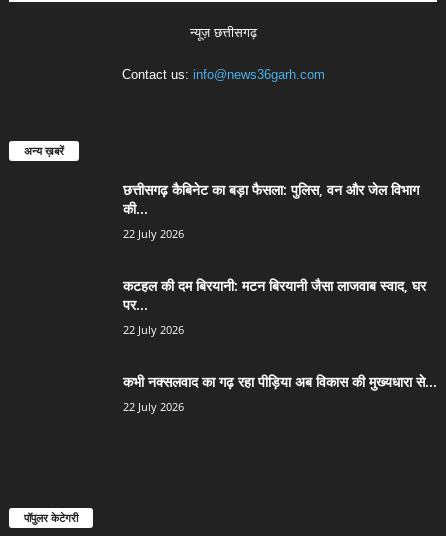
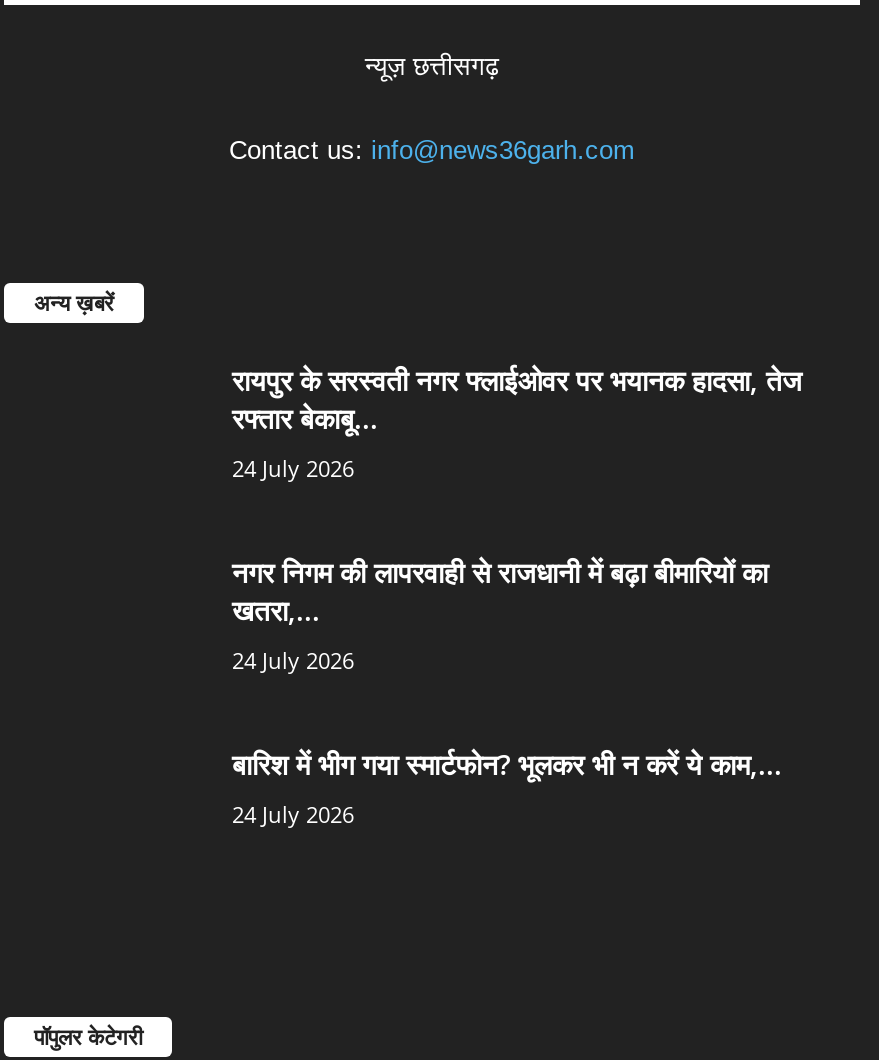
- छत्तीसगढ़ कैबिनेट का बड़ा फैसला: पुलिस, वन और जेल विभाग
- की...
- 22 July 2026
+ रायपुर के सरस्वती नगर फ्लाईओवर पर भयानक हादसा, तेज
+ रफ्तार बेकाबू...
+ 24 July 2026

- कटहल की दम बिरयानी: मटन बिरयानी जैसा लाजवाब स्वाद, घर
- पर...
- 22 July 2026
+ नगर निगम की लापरवाही से राजधानी में बढ़ा बीमारियों का
+ खतरा,...
+ 24 July 2026

- कभी नक्सलवाद का गढ़ रहा पीड़िया अब विकास की मुख्यधारा से...
- 22 July 2026
+ बारिश में भीग गया स्मार्टफोन? भूलकर भी न करें ये काम,...
+ 24 July 2026
